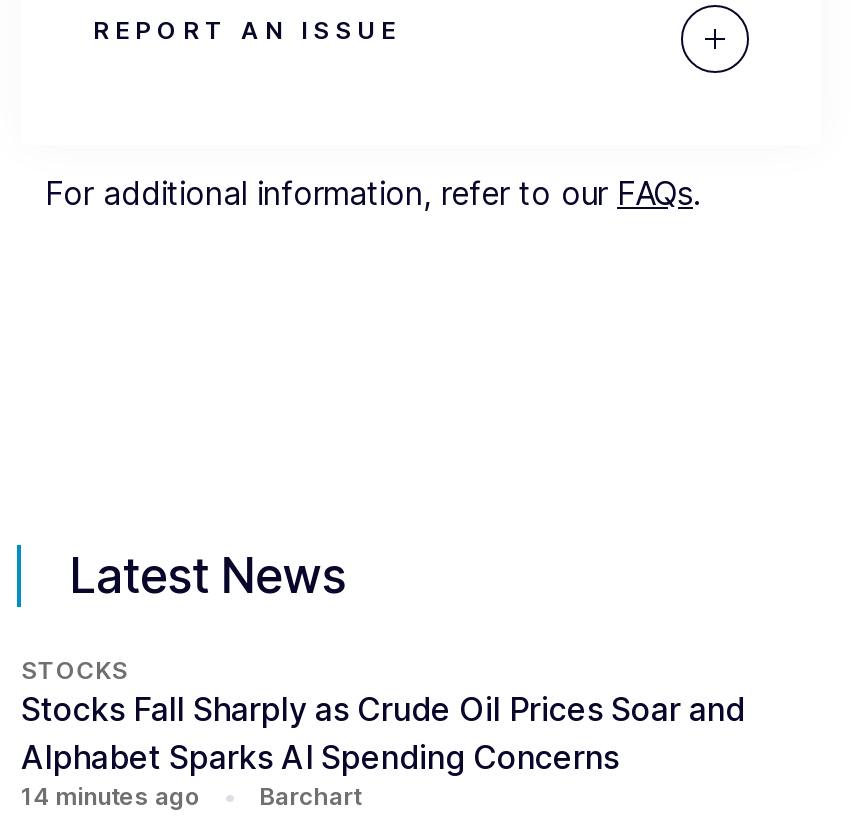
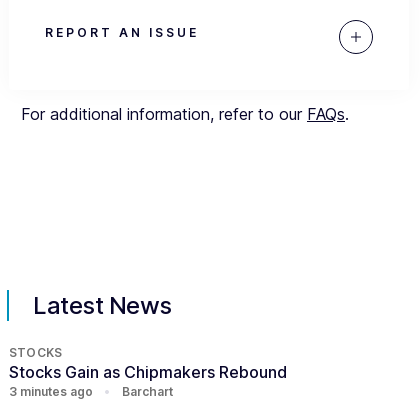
- Stocks Fall Sharply as Crude Oil Prices Soar and
- Alphabet Sparks AI Spending Concerns
- 14 minutes ago
+ Stocks Gain as Chipmakers Rebound
+ 3 minutes ago
